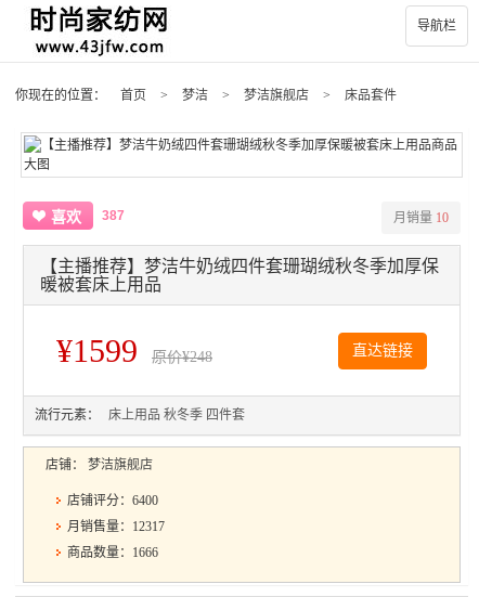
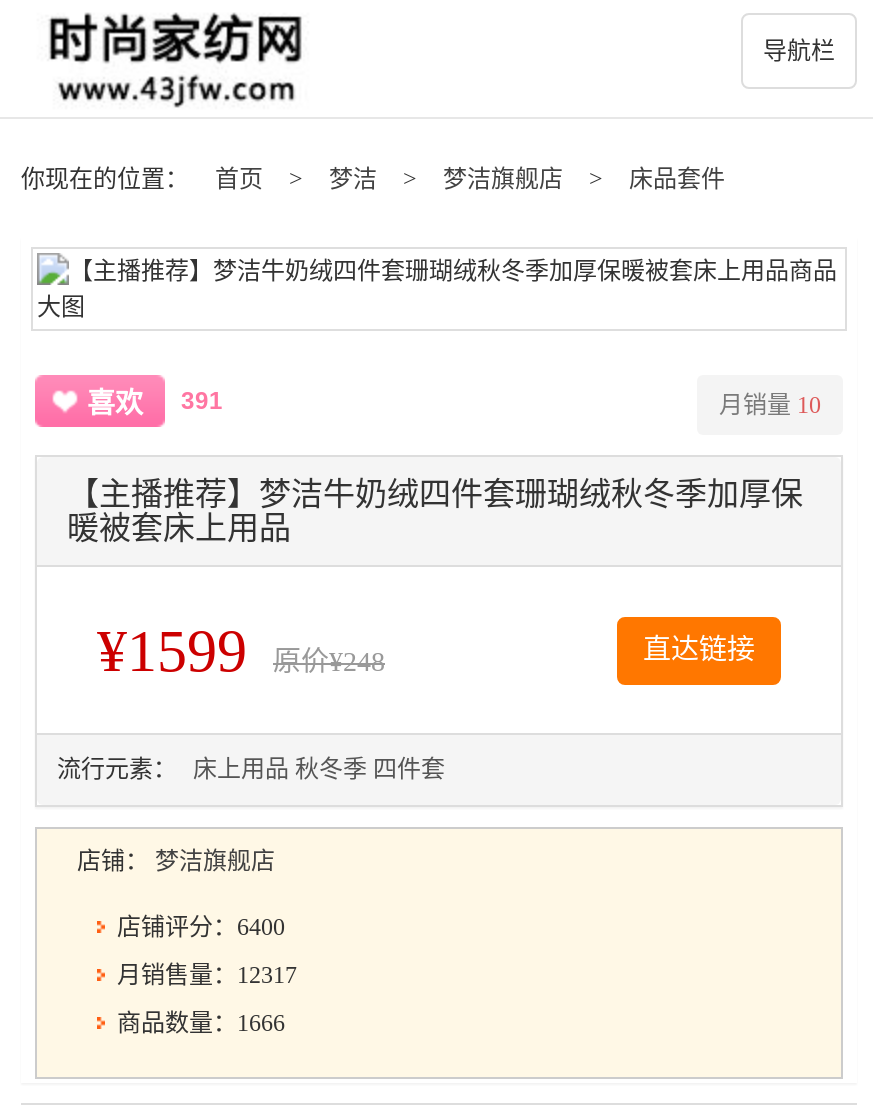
- 喜欢 387
+ 喜欢 391
